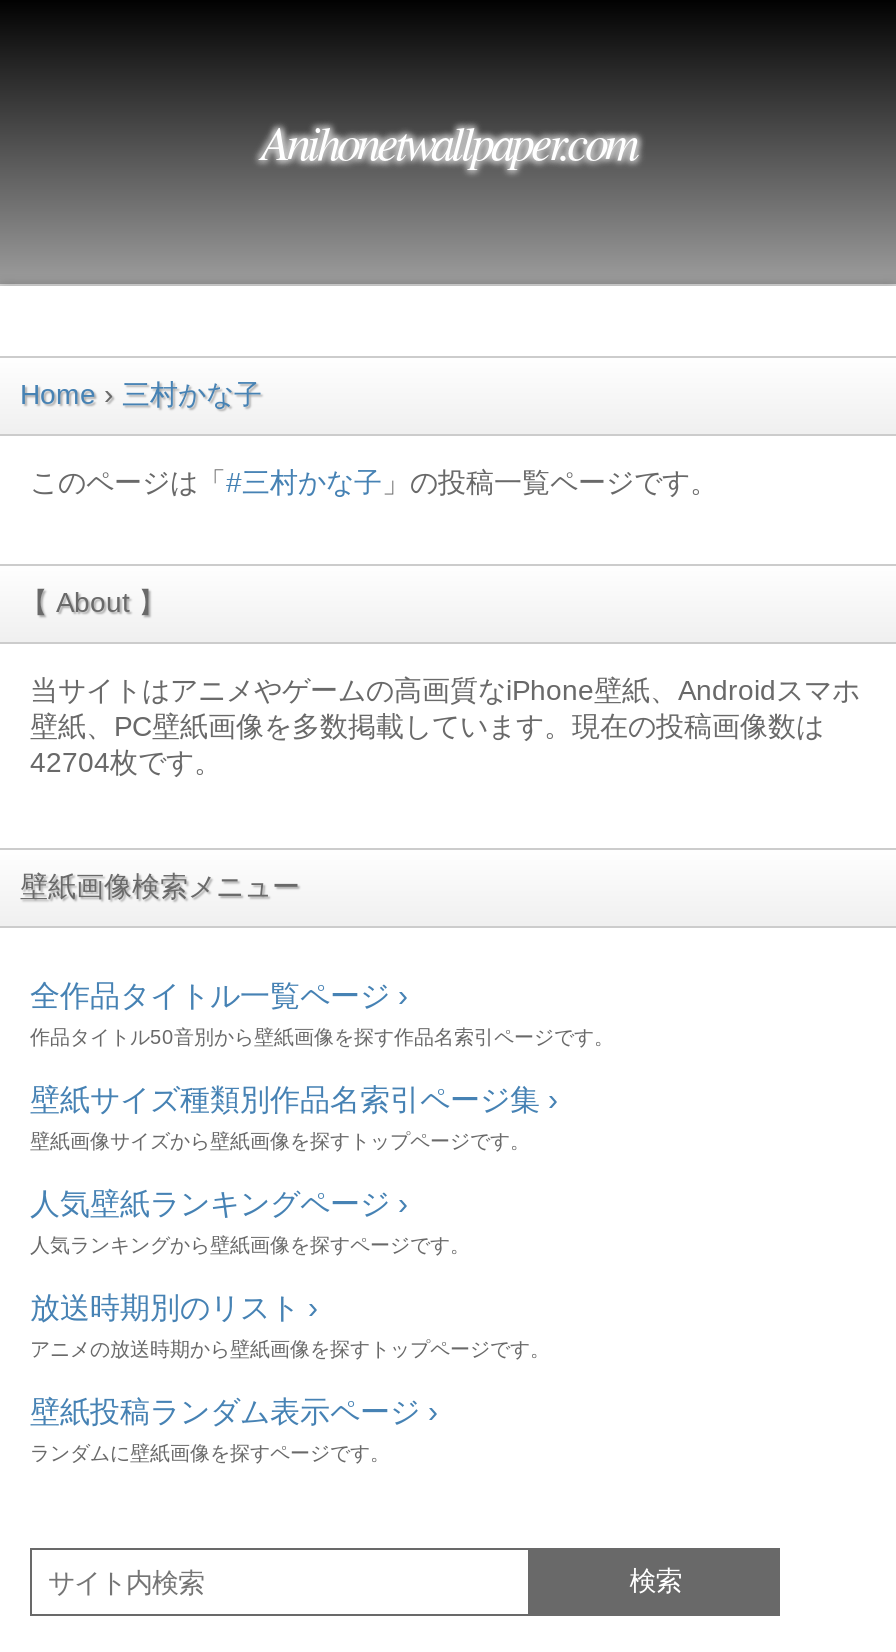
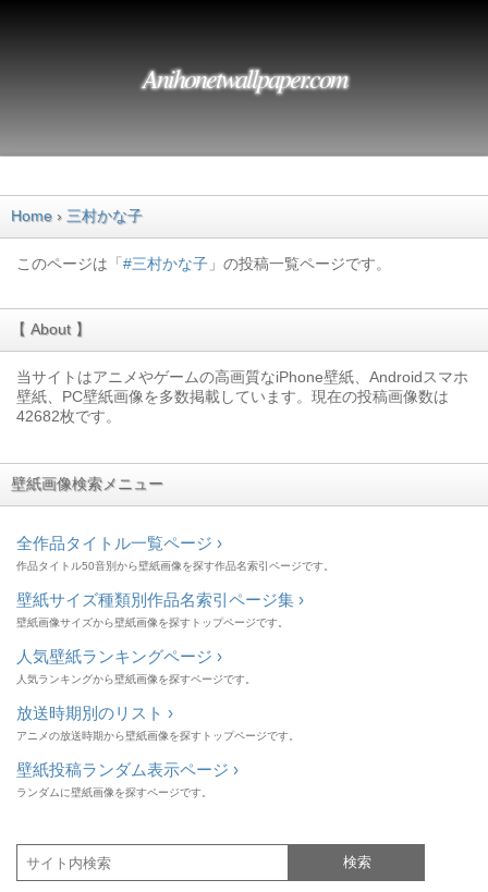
- 42704枚です。
+ 42682枚です。
